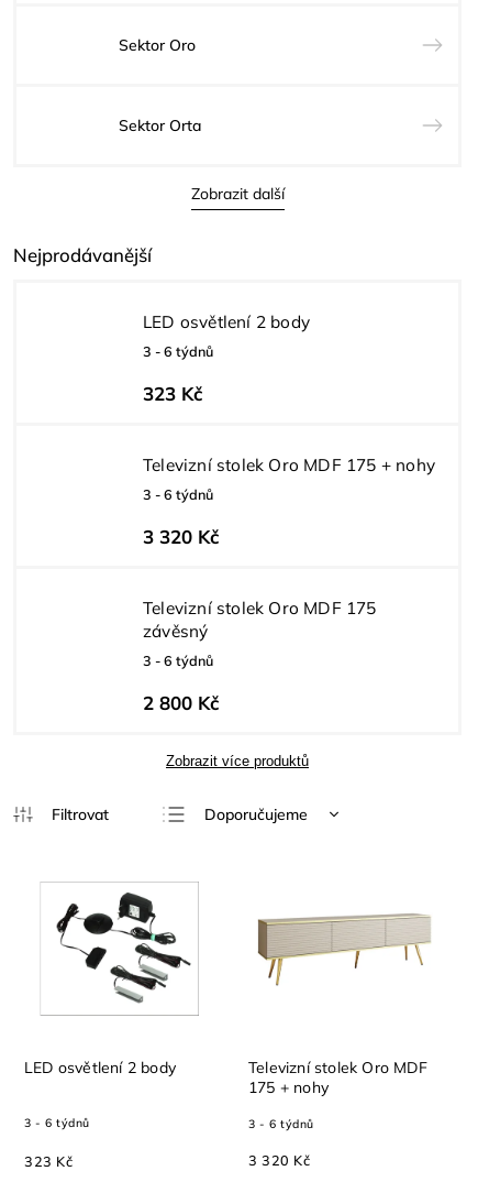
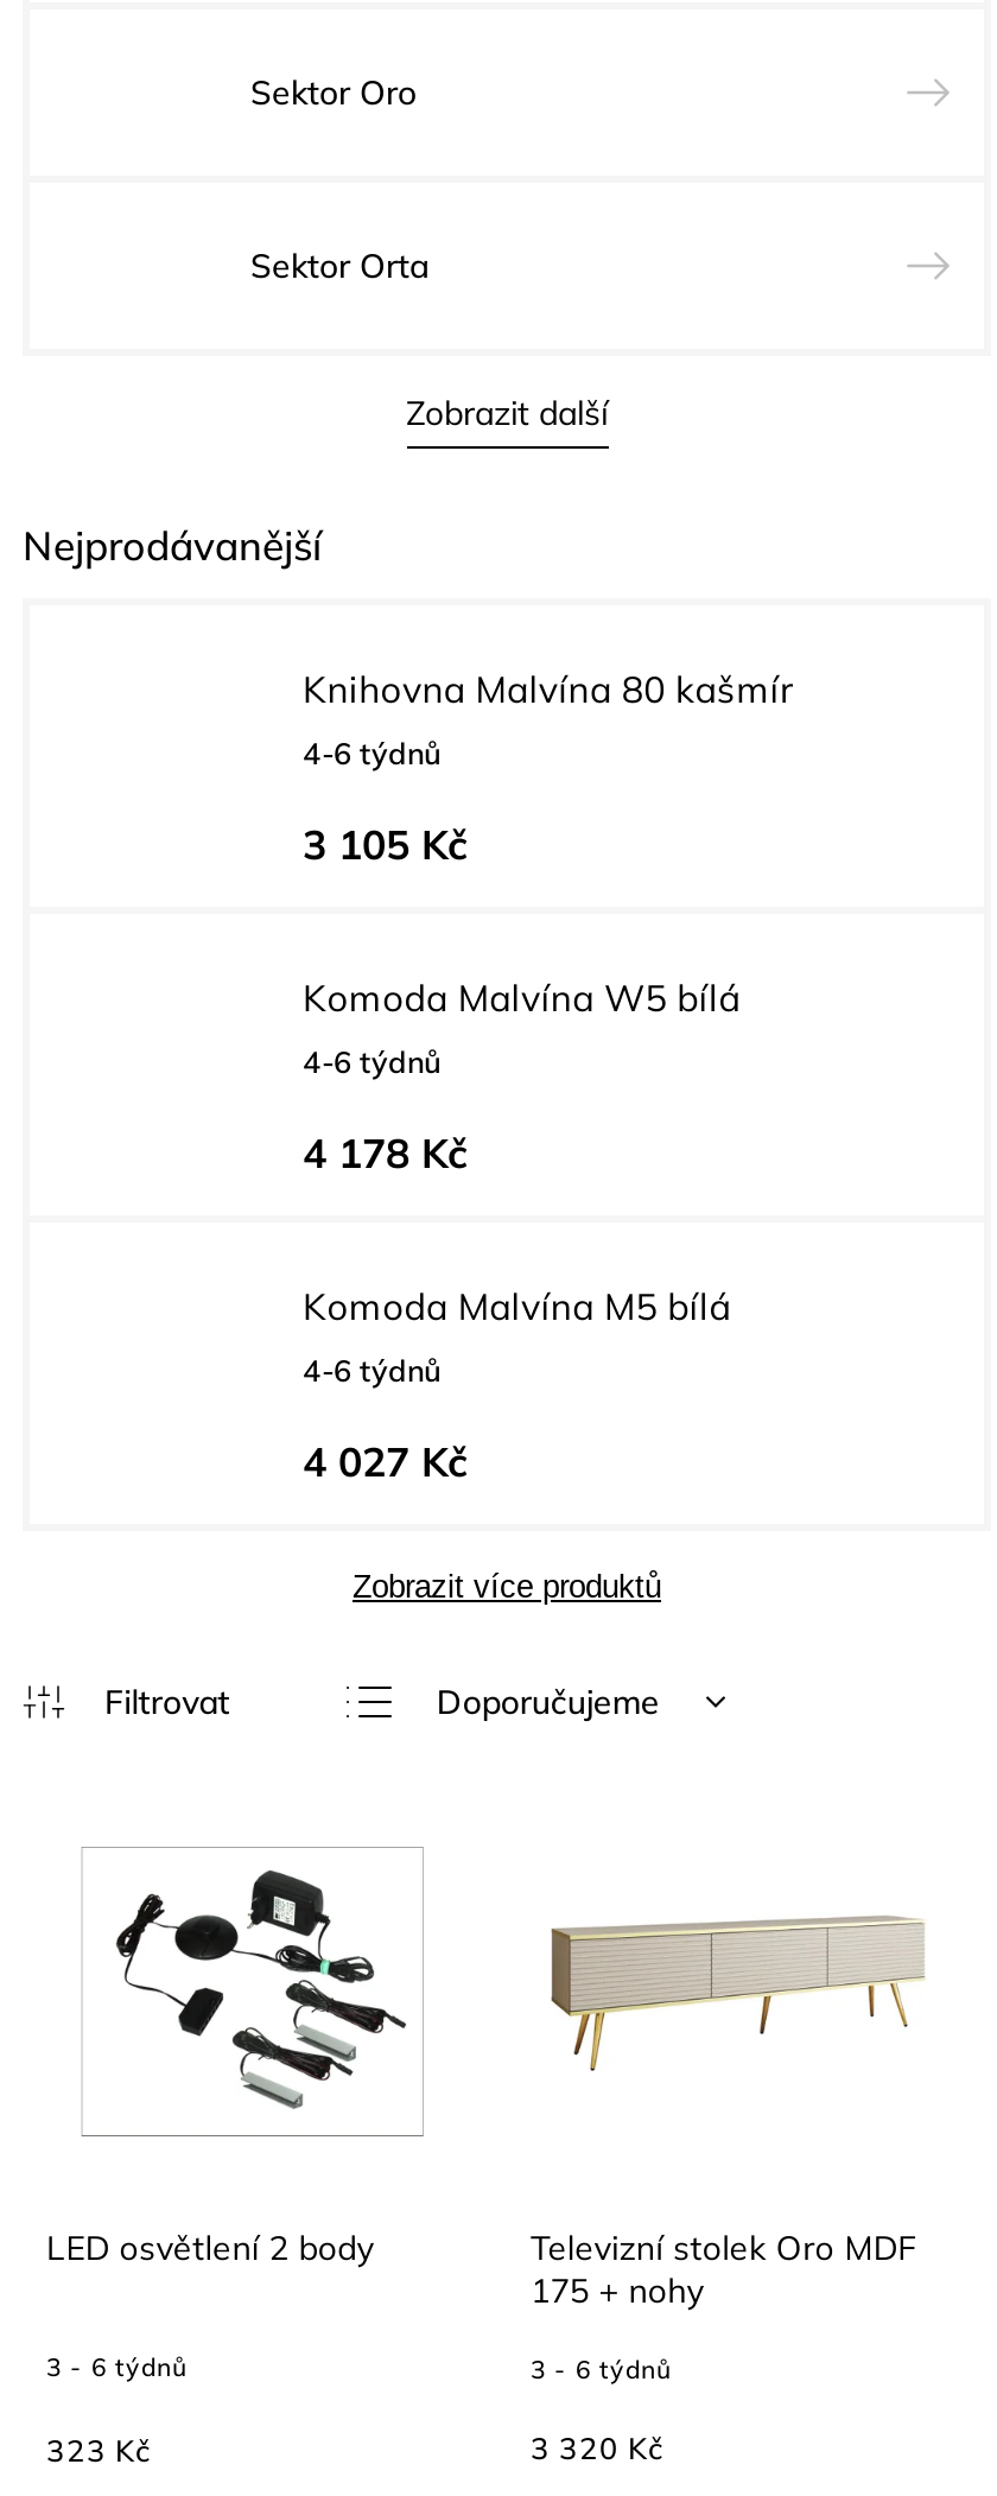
- LED osvětlení 2 body
+ Knihovna Malvína 80 kašmír

- 3 - 6 týdnů
+ 4-6 týdnů

- 323 Kč
+ 3 105 Kč

- Televizní stolek Oro MDF 175 + nohy
+ Komoda Malvína W5 bílá

- 3 - 6 týdnů
+ 4-6 týdnů

- 3 320 Kč
+ 4 178 Kč

- Televizní stolek Oro MDF 175
- závěsný
+ Komoda Malvína M5 bílá

- 3 - 6 týdnů
+ 4-6 týdnů

- 2 800 Kč
+ 4 027 Kč
